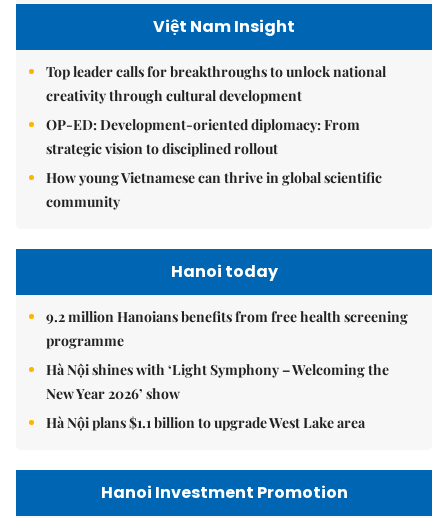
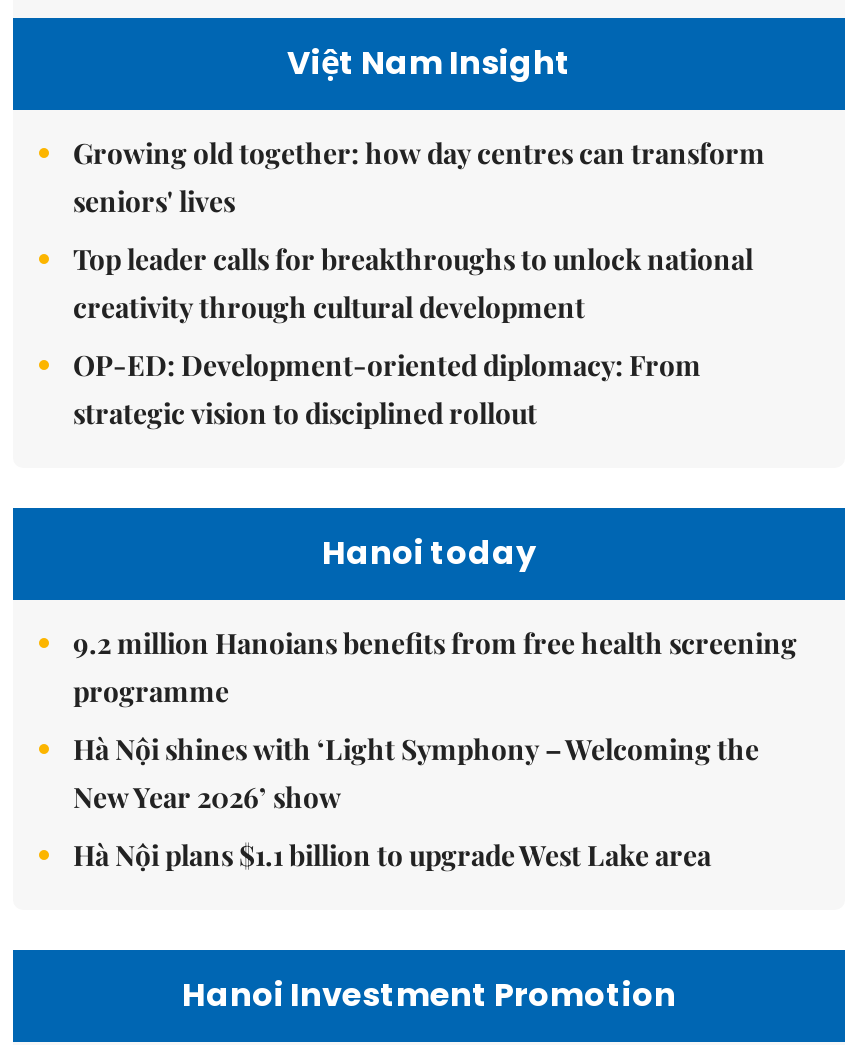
+ Growing old together: how day centres can transform
+ seniors' lives

moved down: Top leader calls for breakthroughs to unlock national | creativity through cultural development | OP-ED: Development-oriented diplomacy: From | strategic vision to disciplined rollout

- How young Vietnamese can thrive in global scientific
- community
